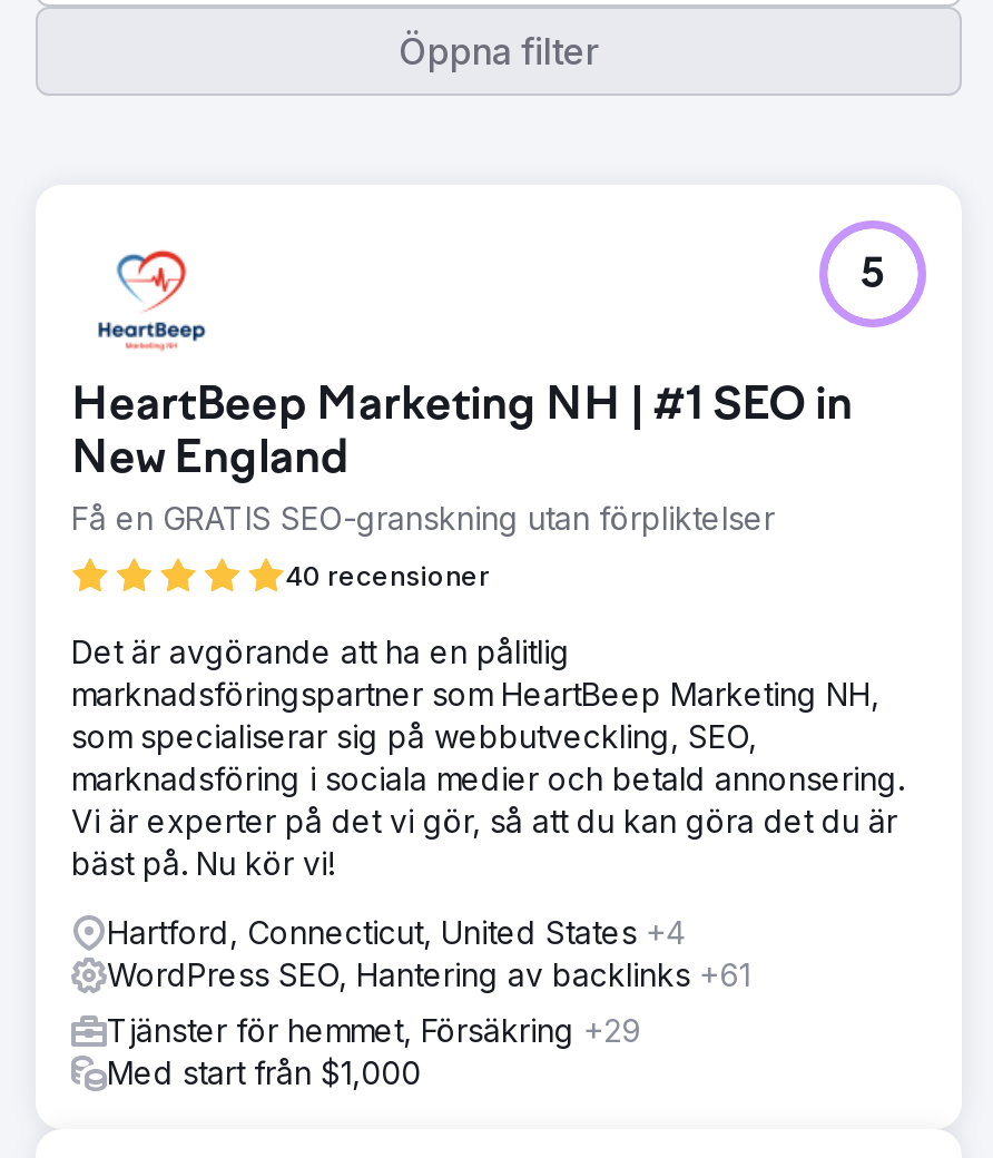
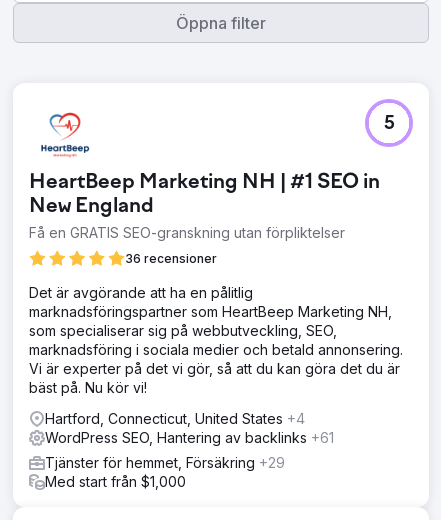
- 40 recensioner
+ 36 recensioner
